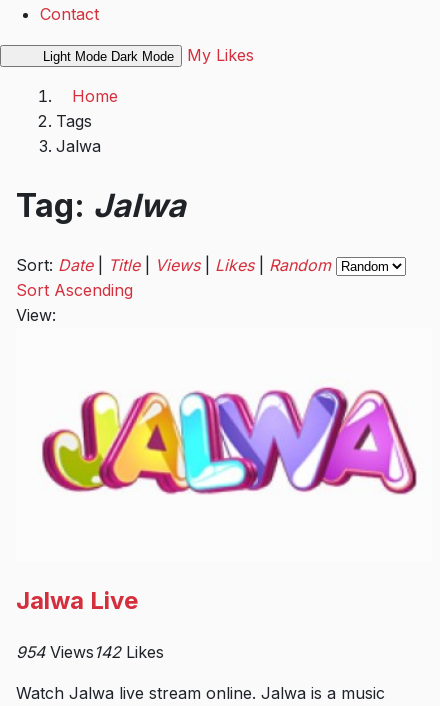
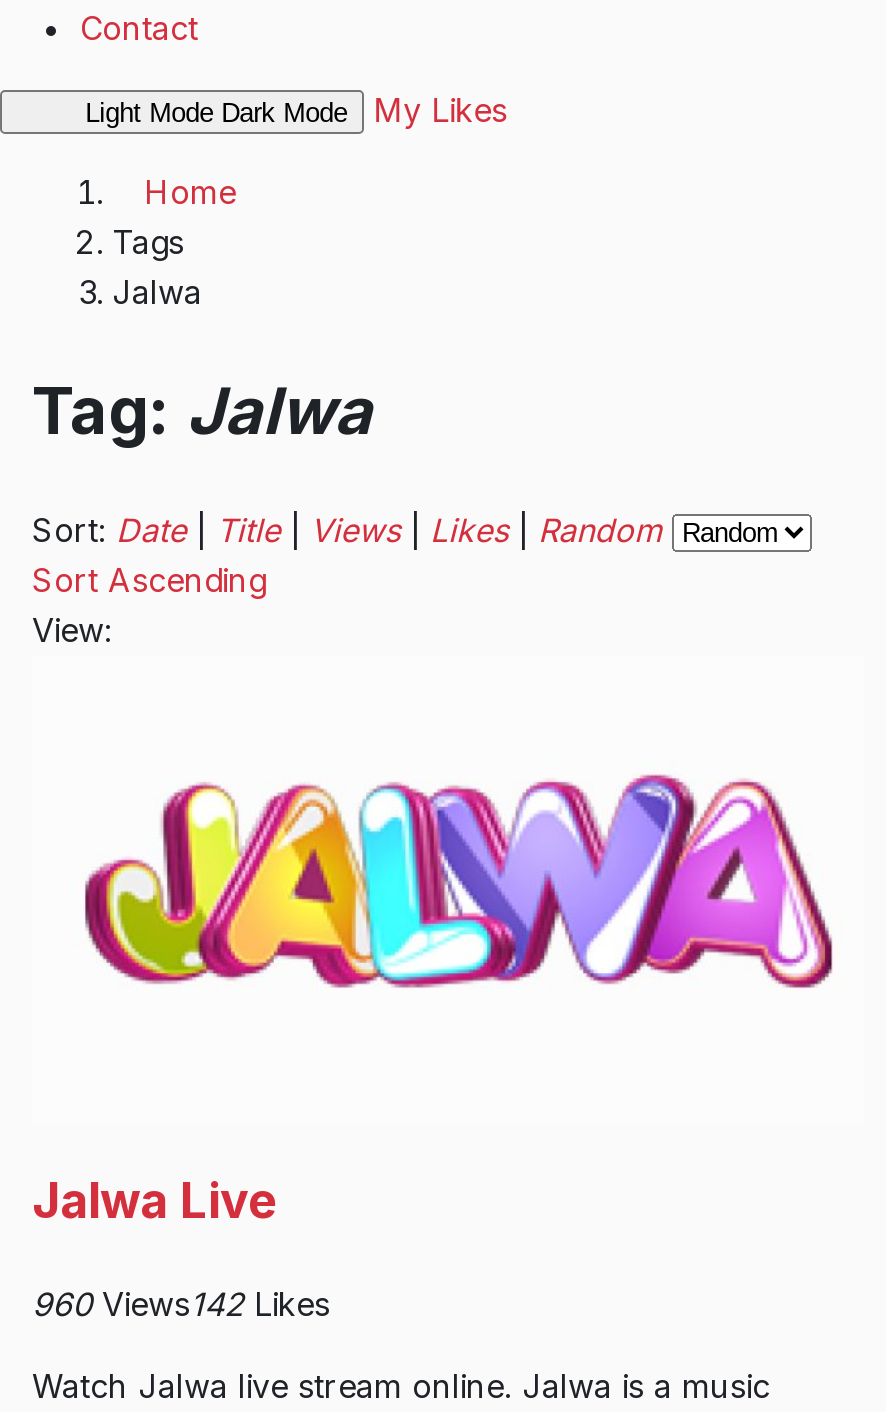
- 954 Views 142 Likes
+ 960 Views 142 Likes
